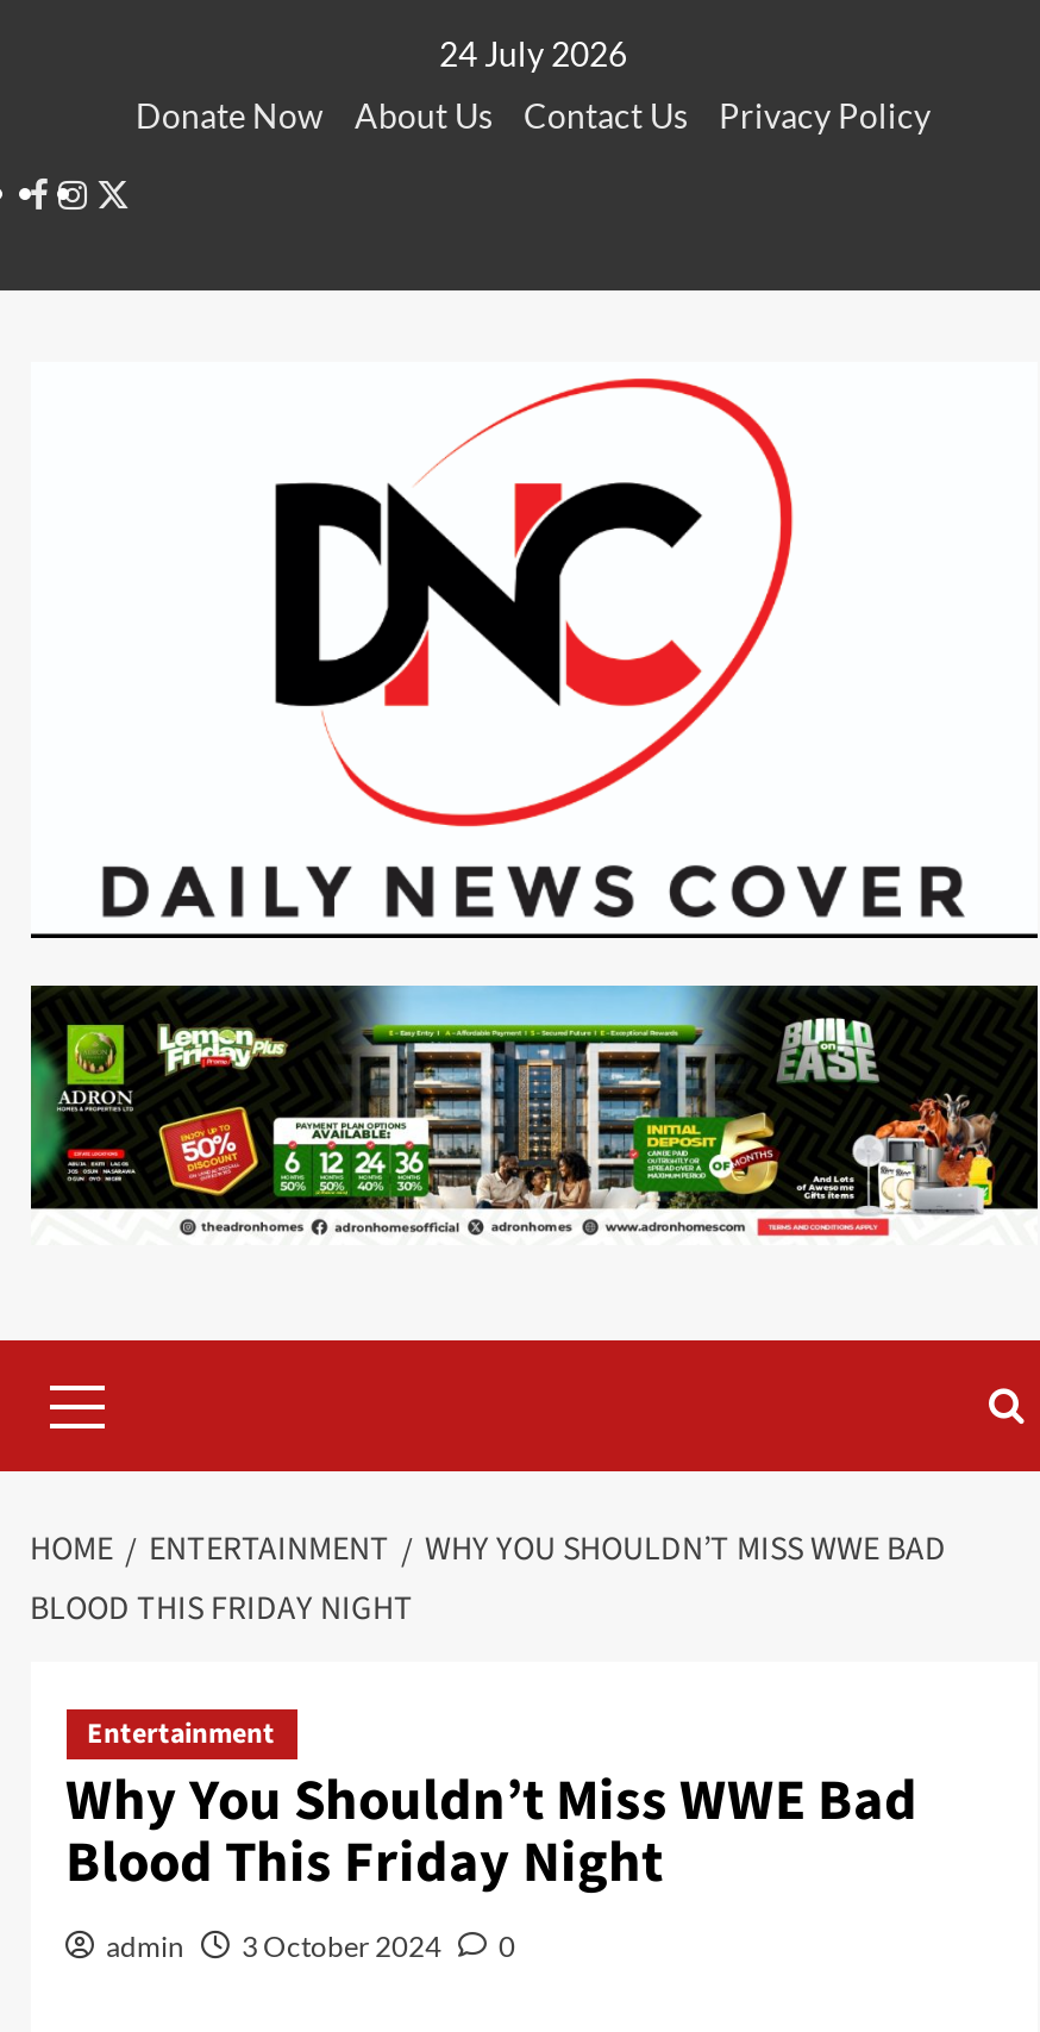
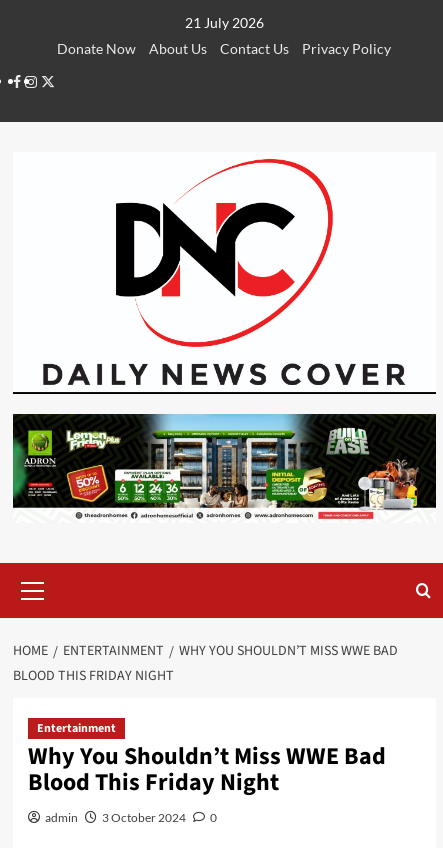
- 24 July 2026
+ 21 July 2026
